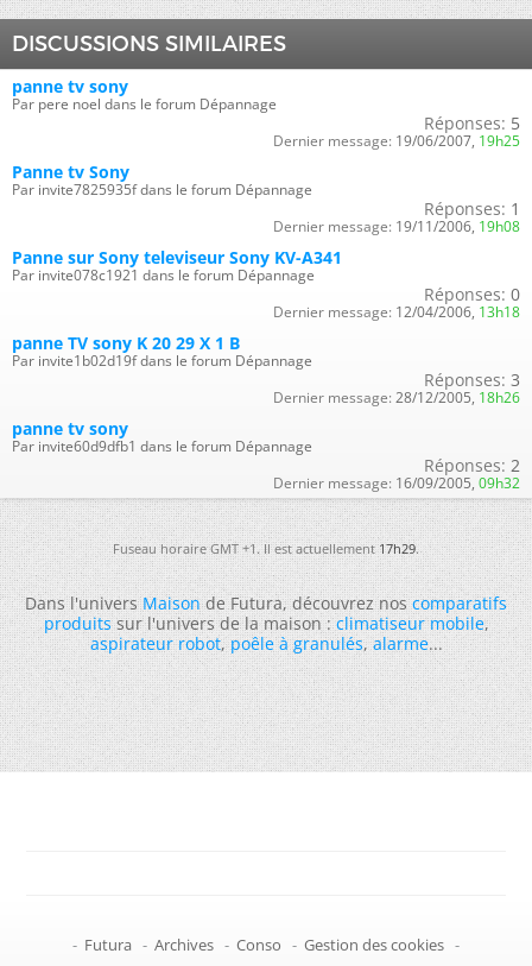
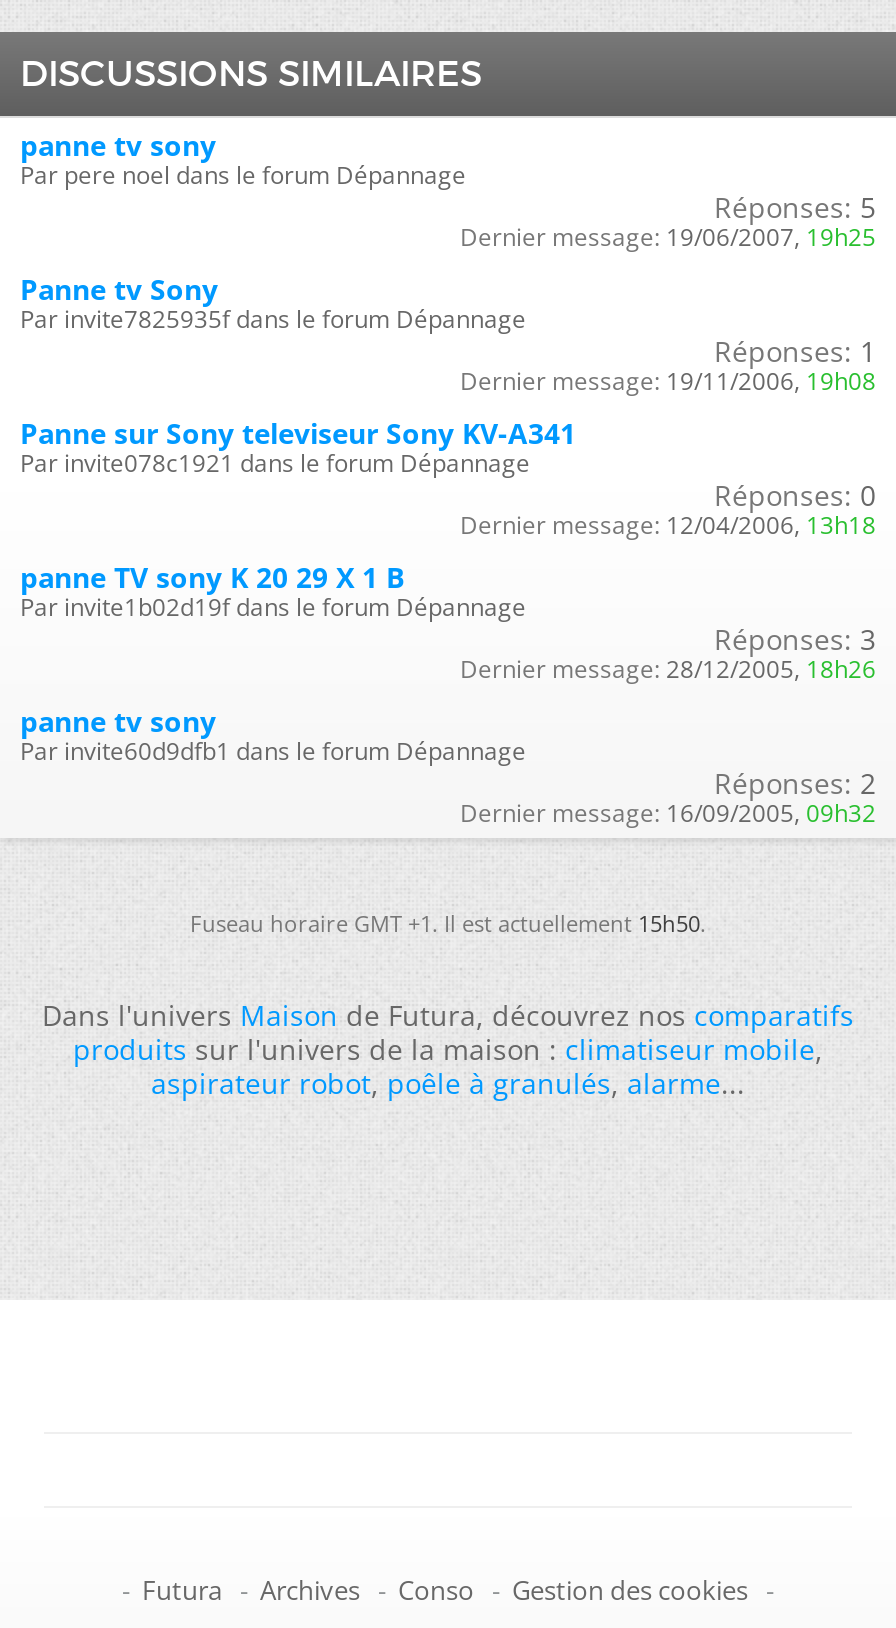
- Fuseau horaire GMT +1. Il est actuellement 17h29.
+ Fuseau horaire GMT +1. Il est actuellement 15h50.
